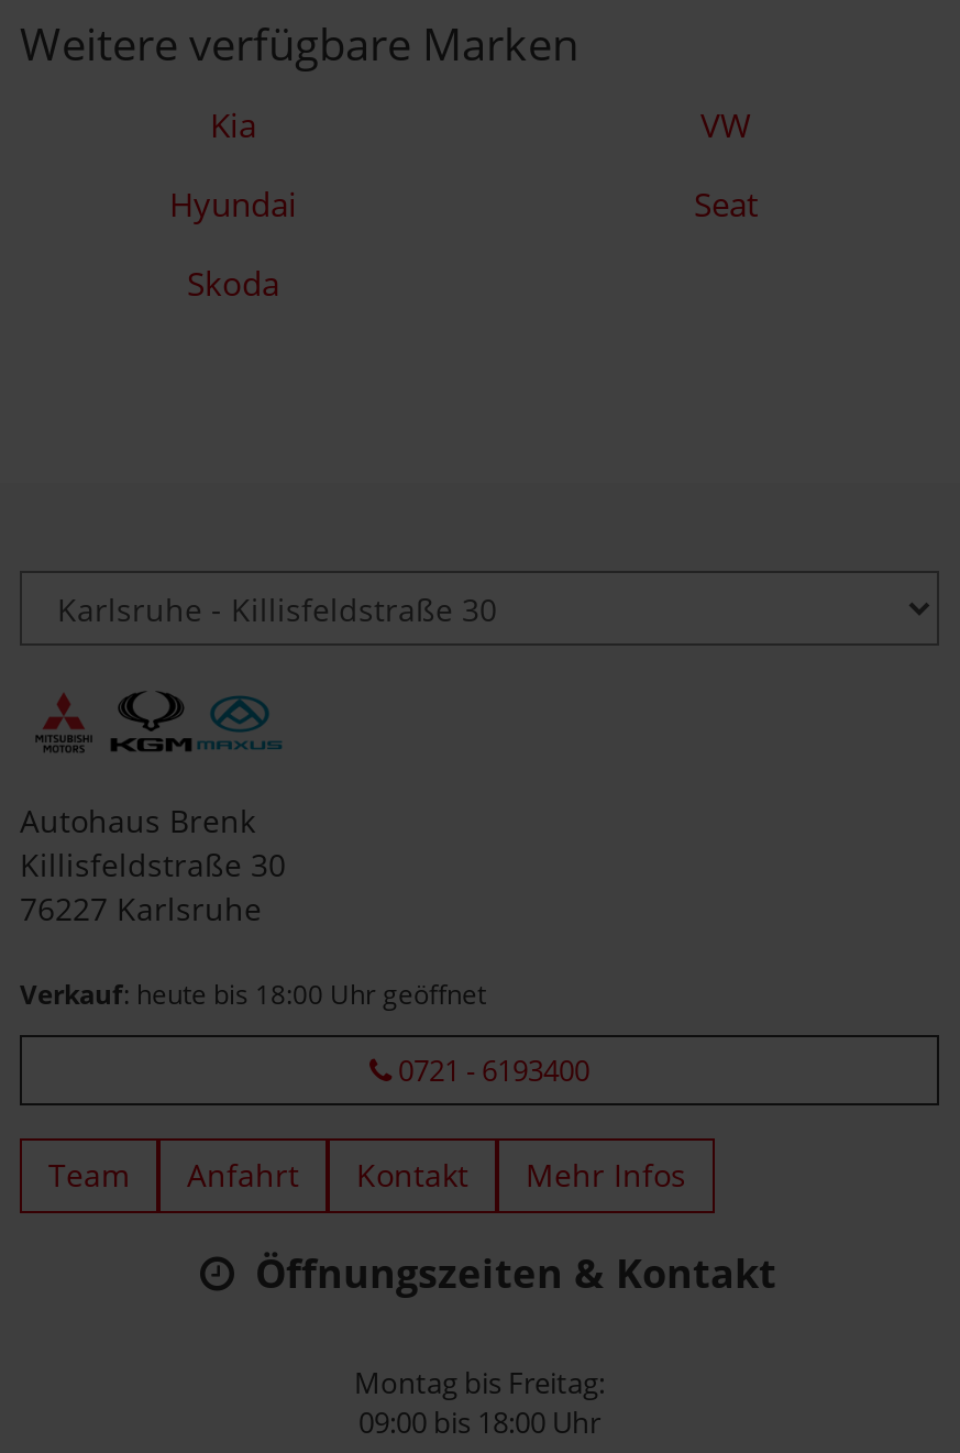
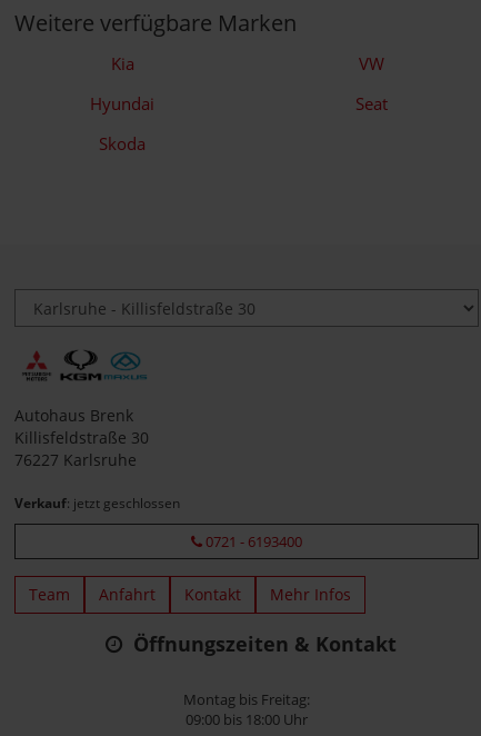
- Verkauf: heute bis 18:00 Uhr geöffnet
+ Verkauf: jetzt geschlossen
